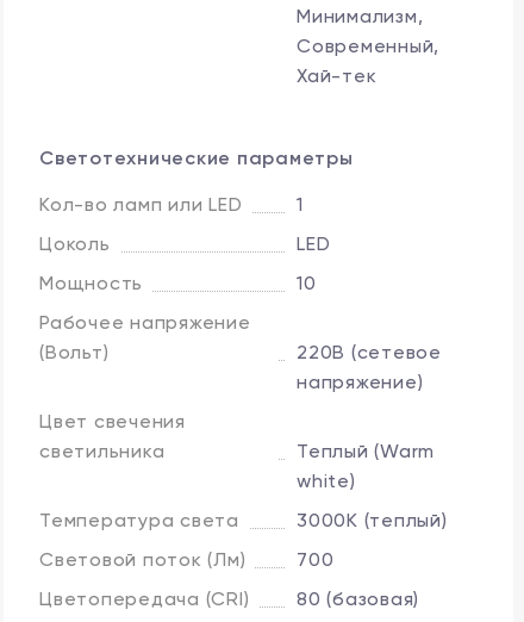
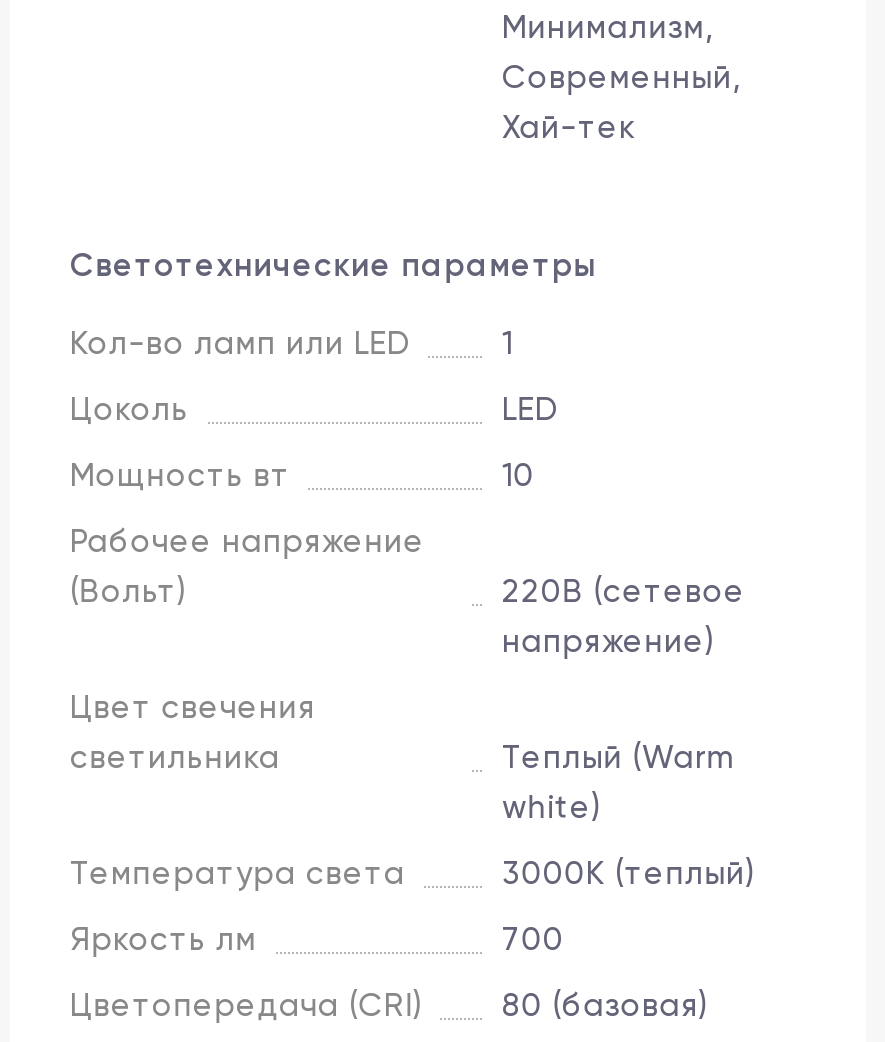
- Мощность
+ Мощность вт

- Световой поток (Лм)
+ Яркость лм
